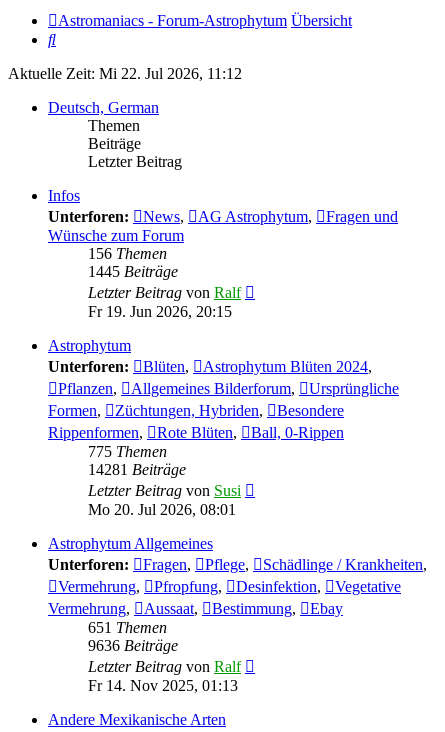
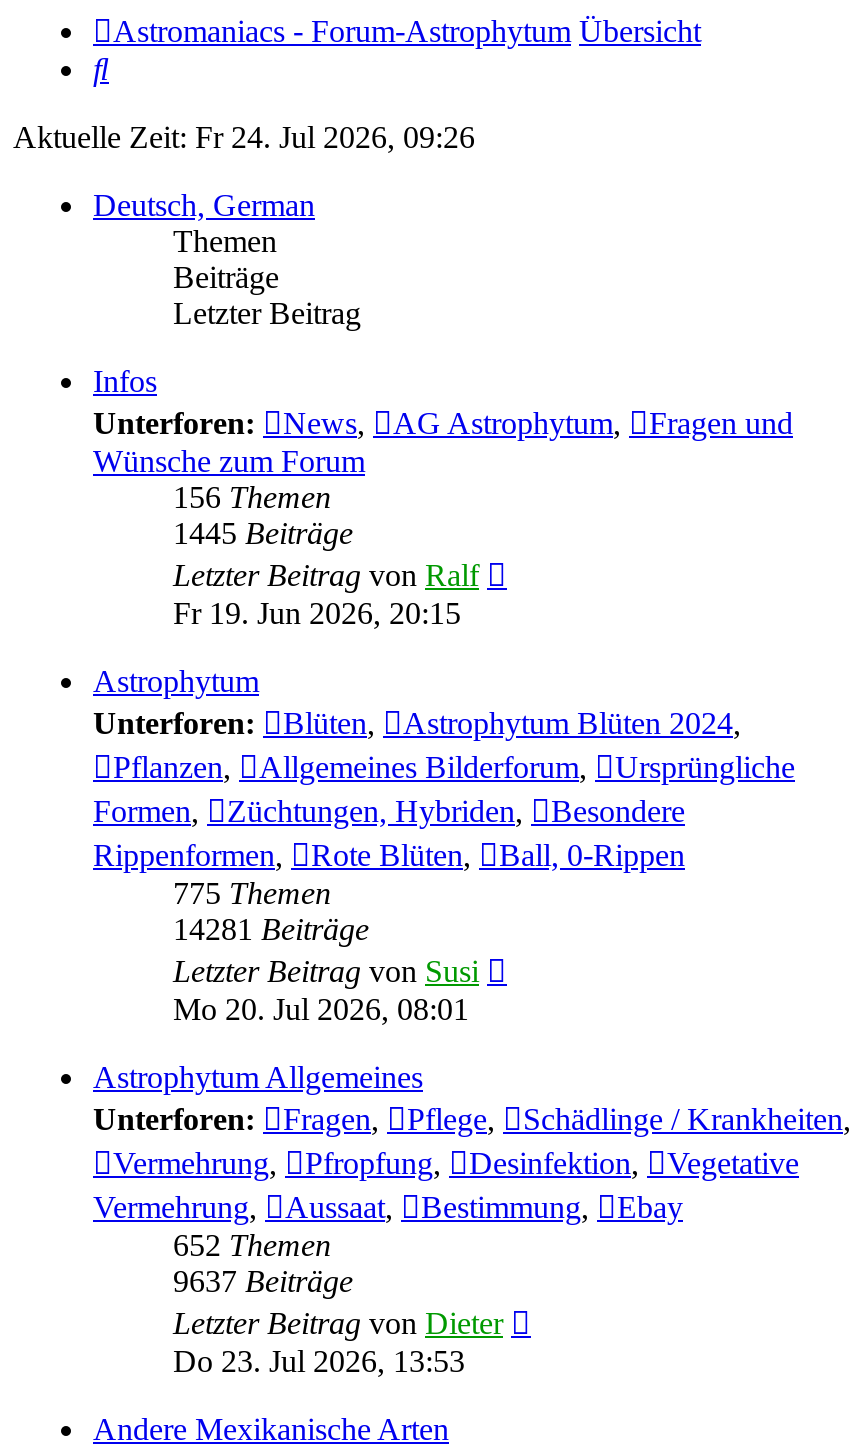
- Aktuelle Zeit: Mi 22. Jul 2026, 11:12
+ Aktuelle Zeit: Fr 24. Jul 2026, 09:26

- 651 Themen
+ 652 Themen

- 9636 Beiträge
+ 9637 Beiträge

- Letzter Beitrag von Ralf
+ Letzter Beitrag von Dieter

- Fr 14. Nov 2025, 01:13
+ Do 23. Jul 2026, 13:53
